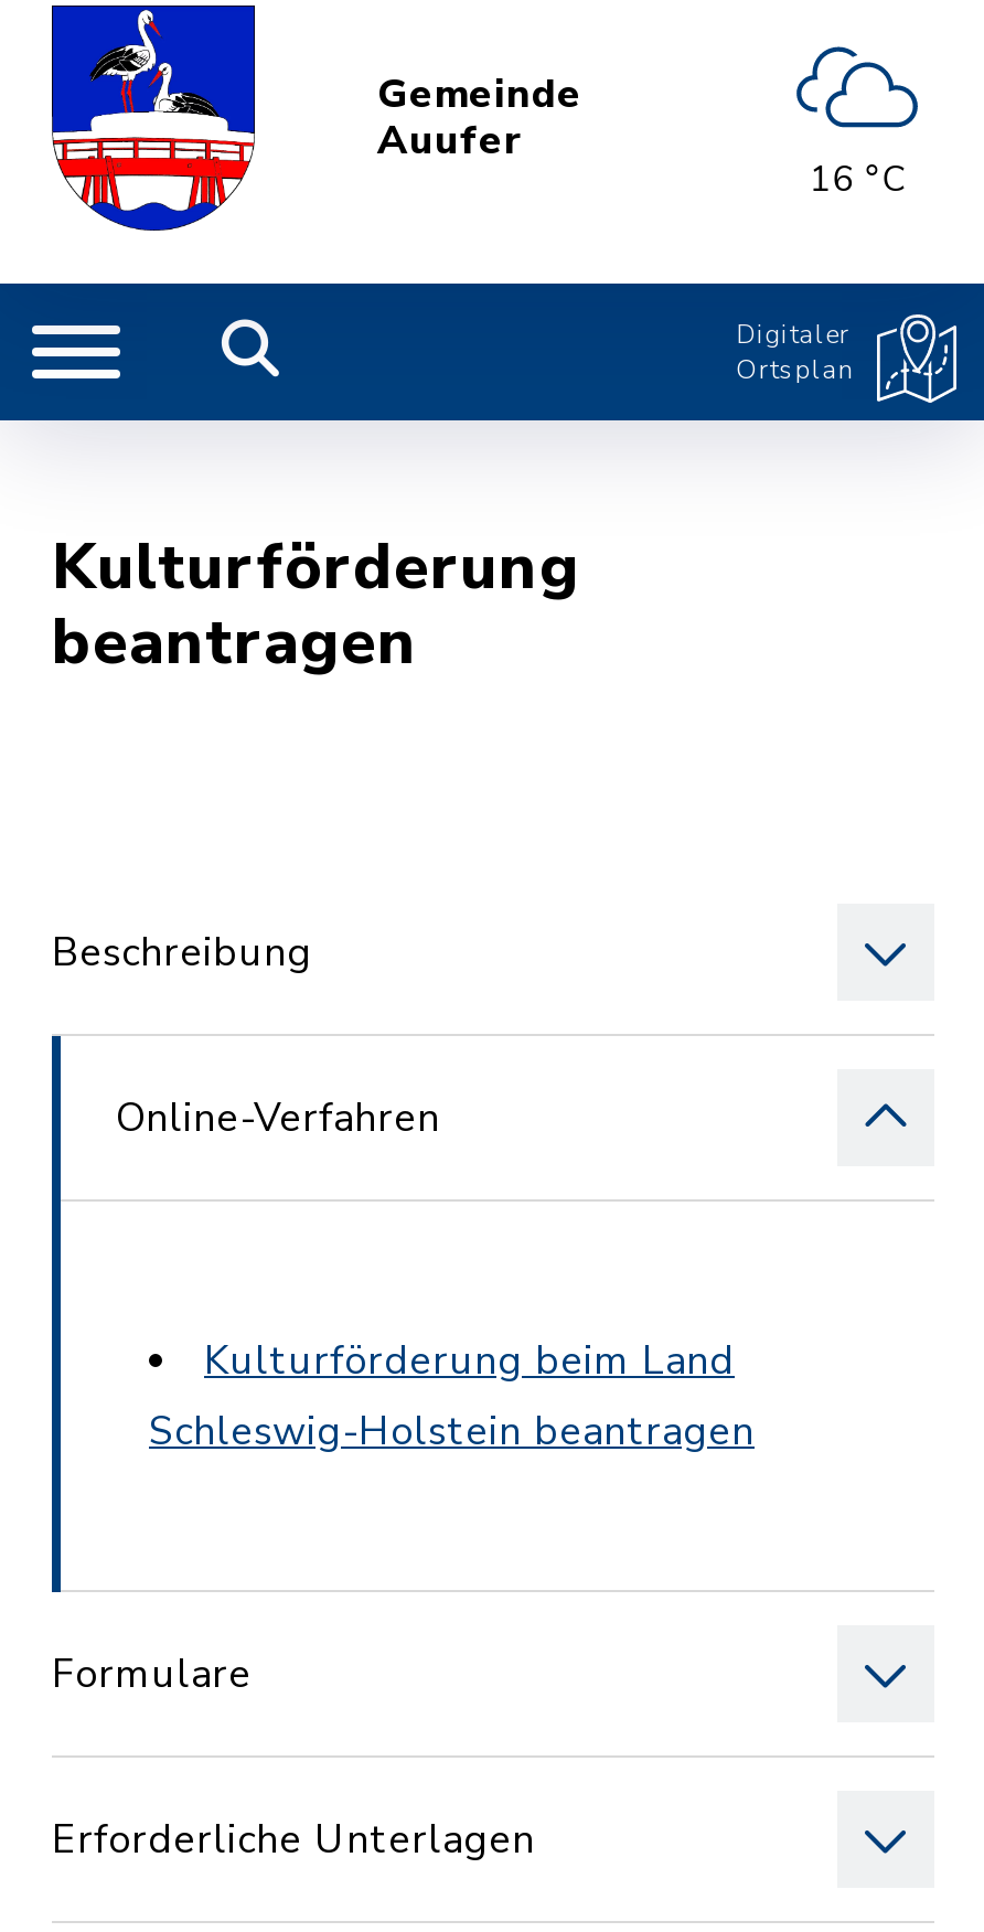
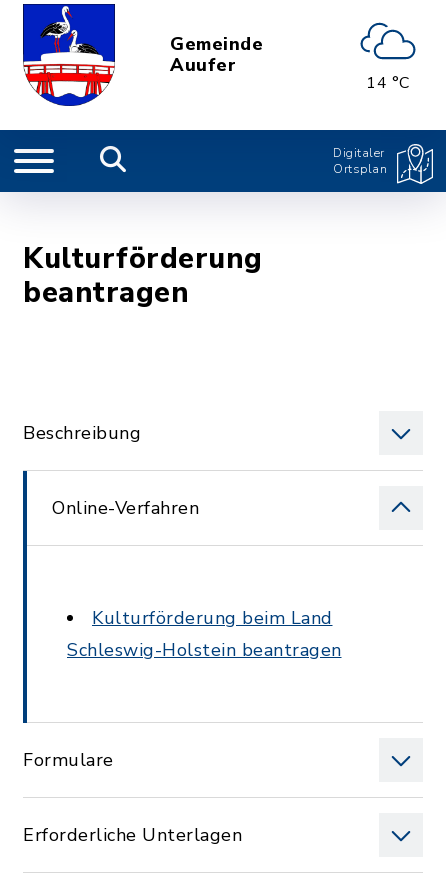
- 16 °C
+ 14 °C
